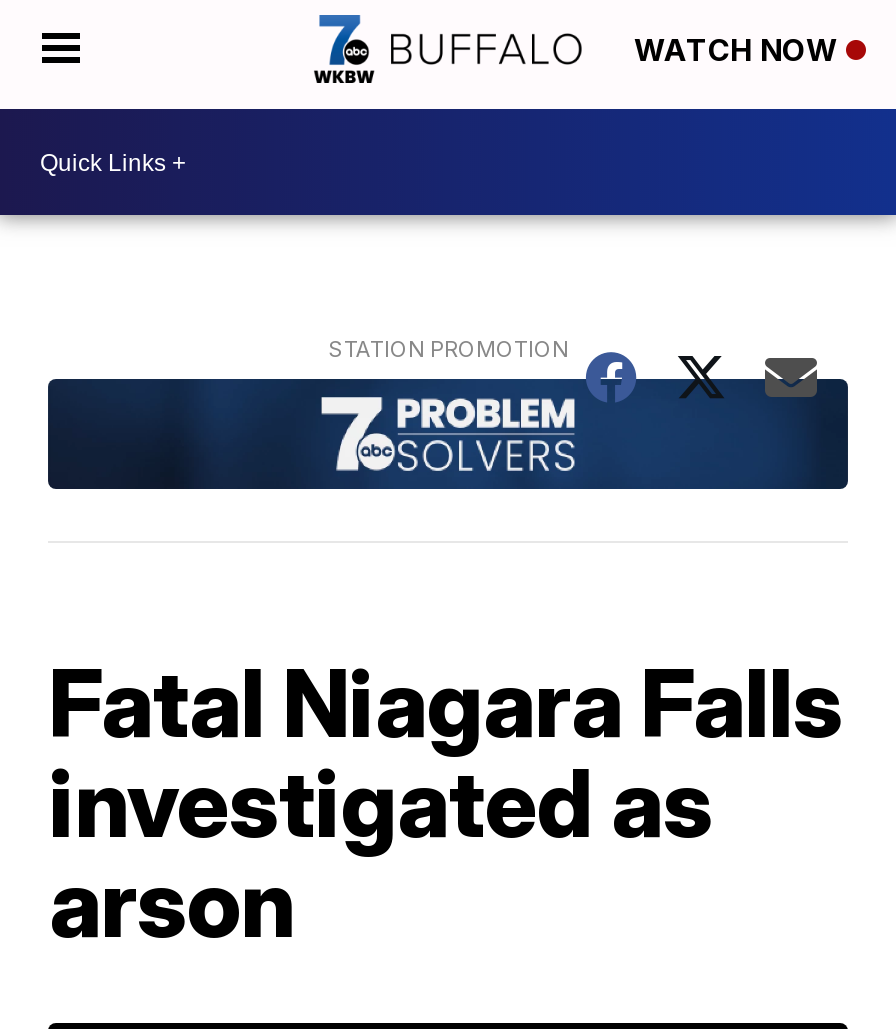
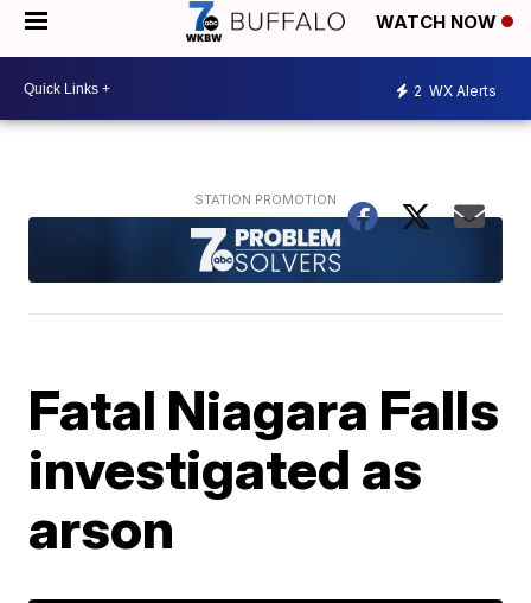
+ 2 WX Alerts
